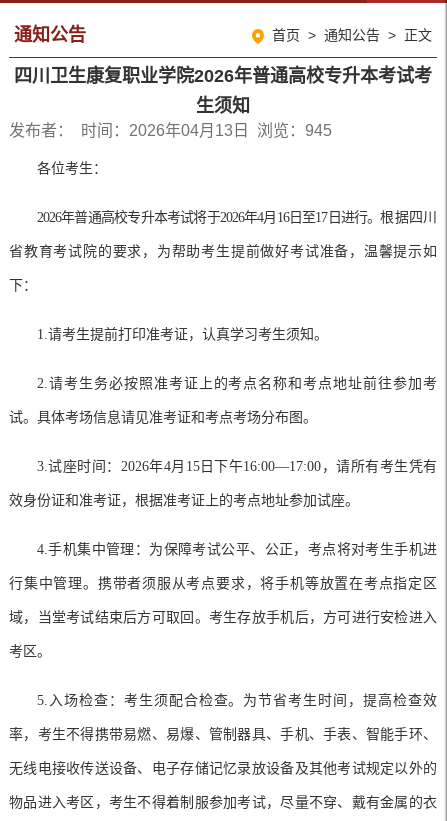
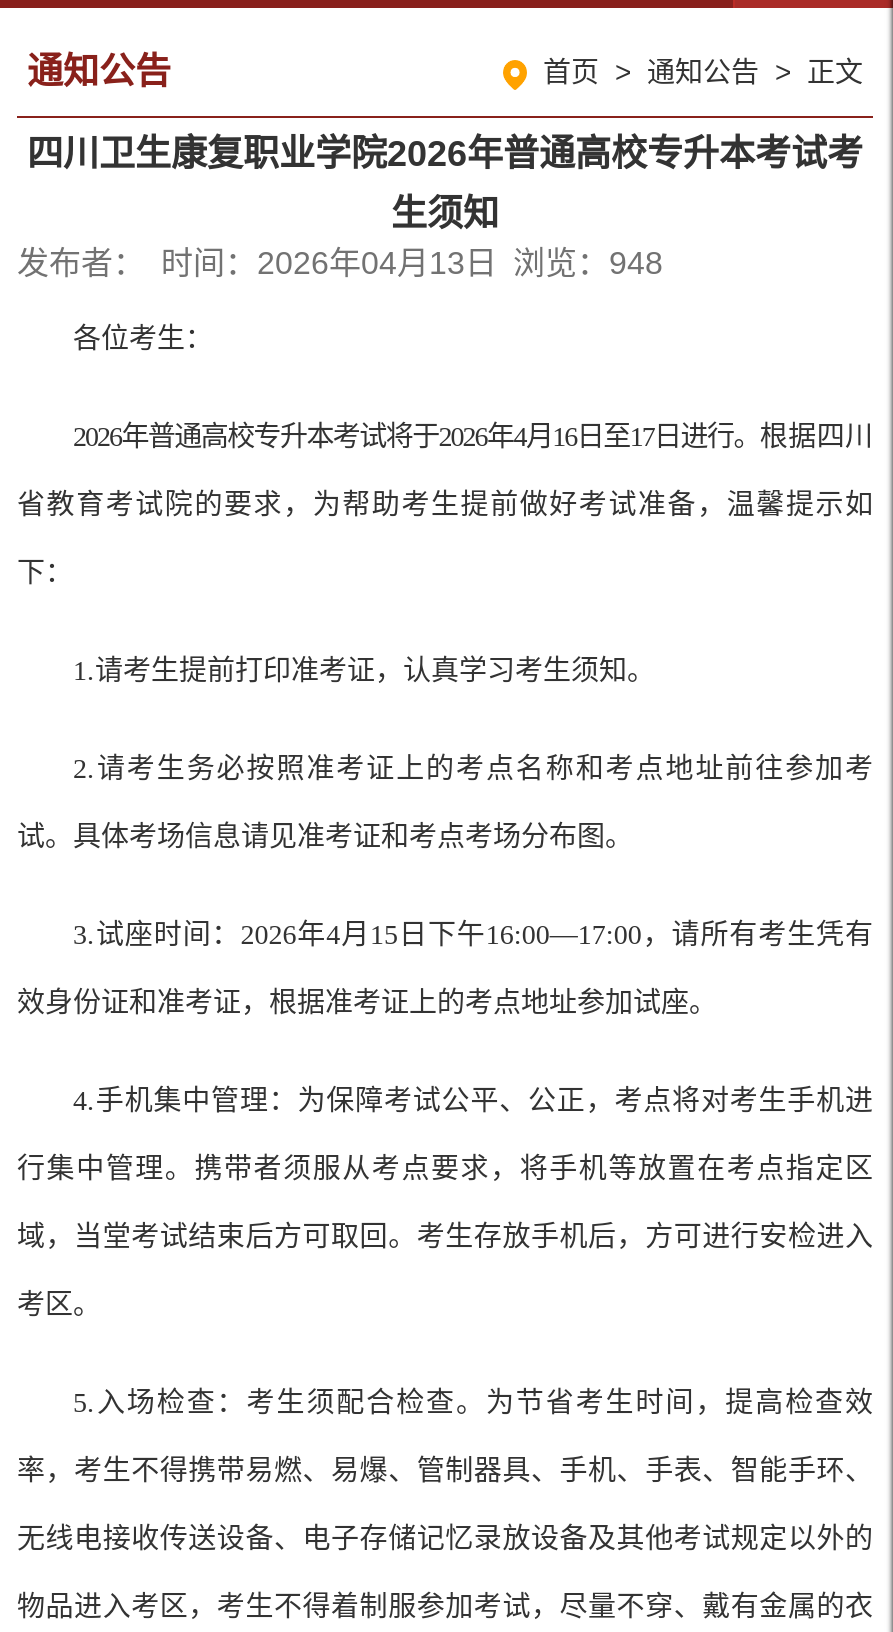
- 发布者： 时间：2026年04月13日 浏览：945
+ 发布者： 时间：2026年04月13日 浏览：948
